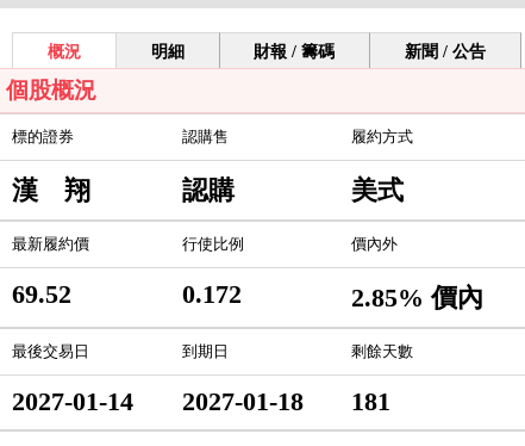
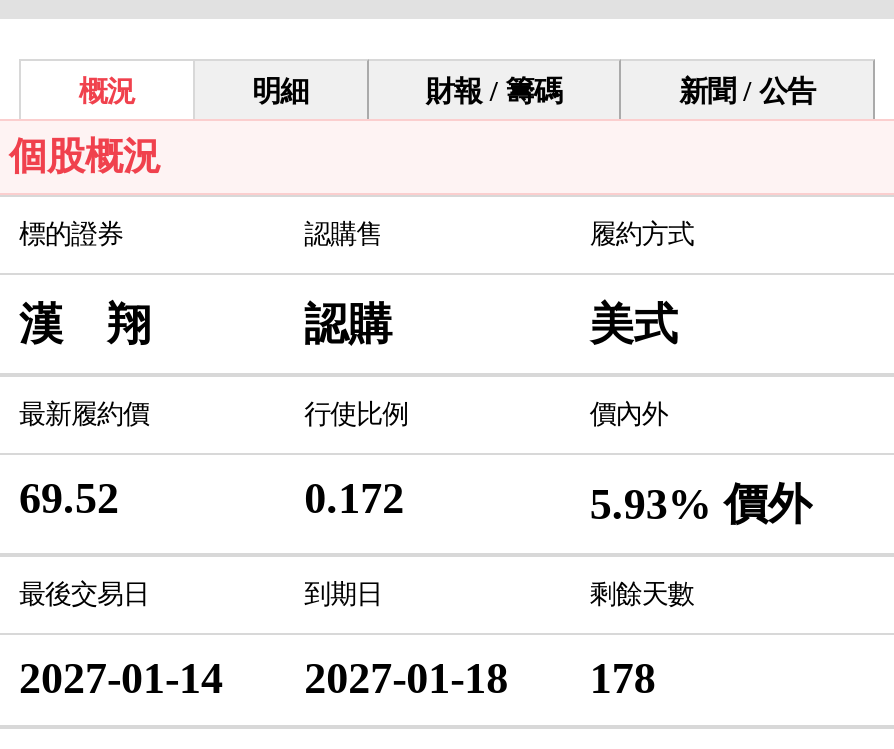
- 2.85% 價內
+ 5.93% 價外

- 2027-01-14 2027-01-18 181
+ 2027-01-14 2027-01-18 178
